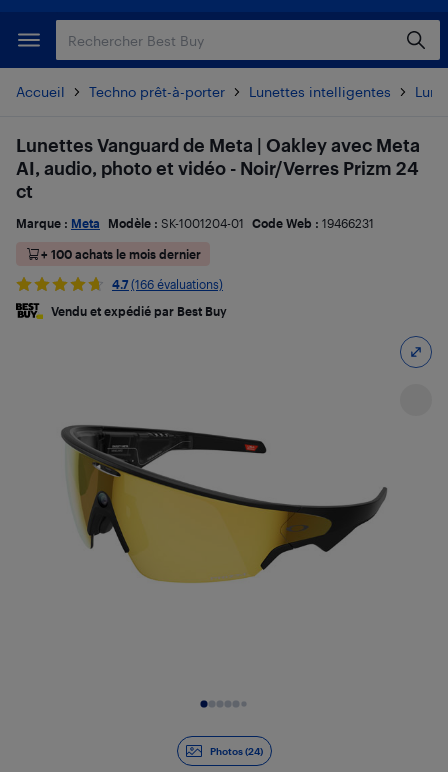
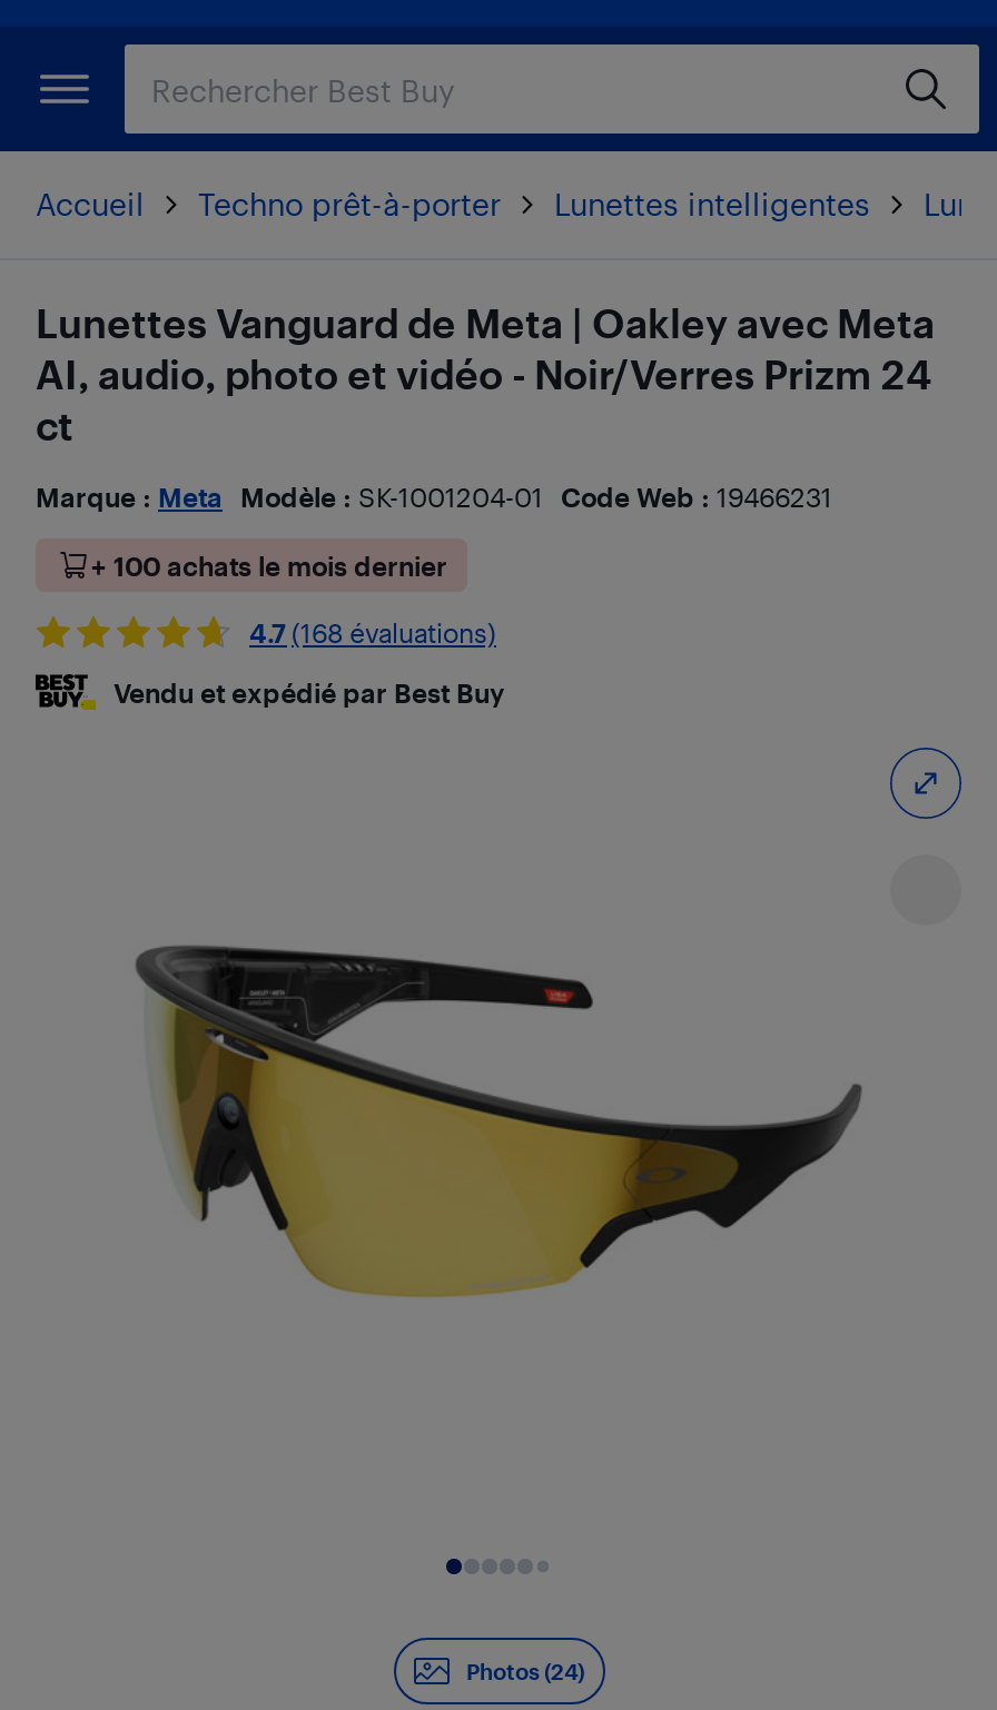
- 4.7 (166 évaluations)
+ 4.7 (168 évaluations)
